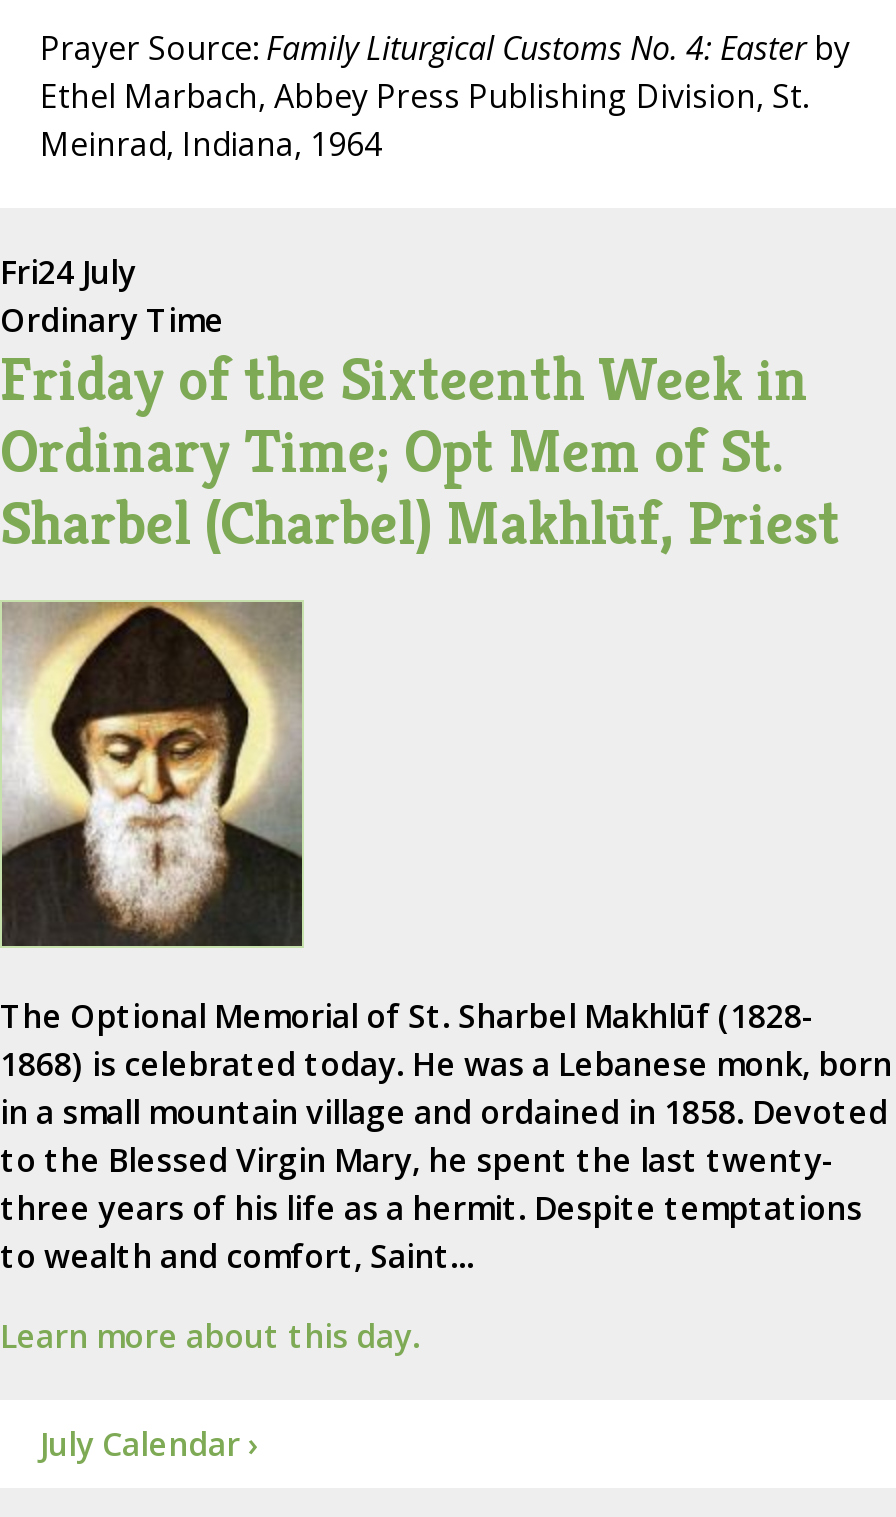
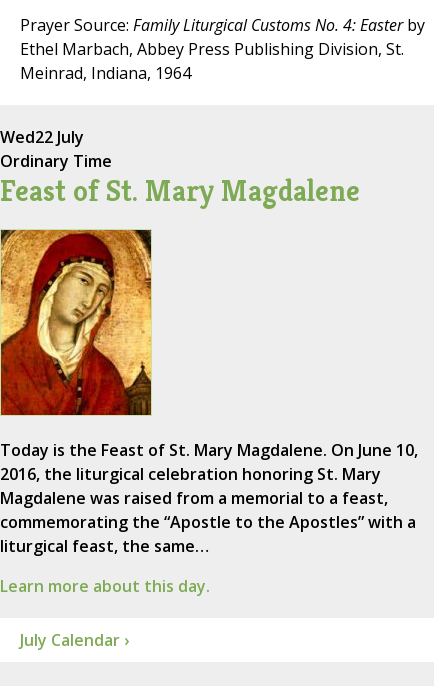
- Fri24 July
+ Wed22 July

- Friday of the Sixteenth Week in
- Ordinary Time; Opt Mem of St.
- Sharbel (Charbel) Makhlūf, Priest
+ Feast of St. Mary Magdalene

- [image]
+ [image]

- The Optional Memorial of St. Sharbel Makhlūf (1828-
- 1868) is celebrated today. He was a Lebanese monk, born
- in a small mountain village and ordained in 1858. Devoted
- to the Blessed Virgin Mary, he spent the last twenty-
- three years of his life as a hermit. Despite temptations
- to wealth and comfort, Saint…
+ Today is the Feast of St. Mary Magdalene. On June 10,
+ 2016, the liturgical celebration honoring St. Mary
+ Magdalene was raised from a memorial to a feast,
+ commemorating the “Apostle to the Apostles” with a
+ liturgical feast, the same…
